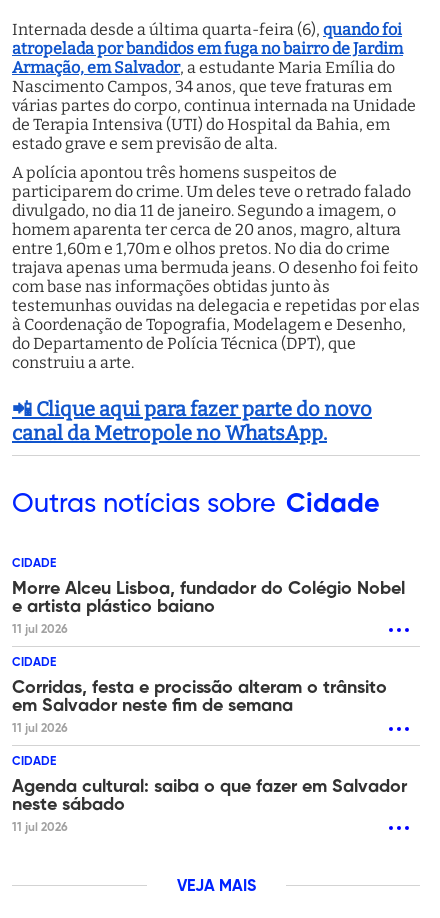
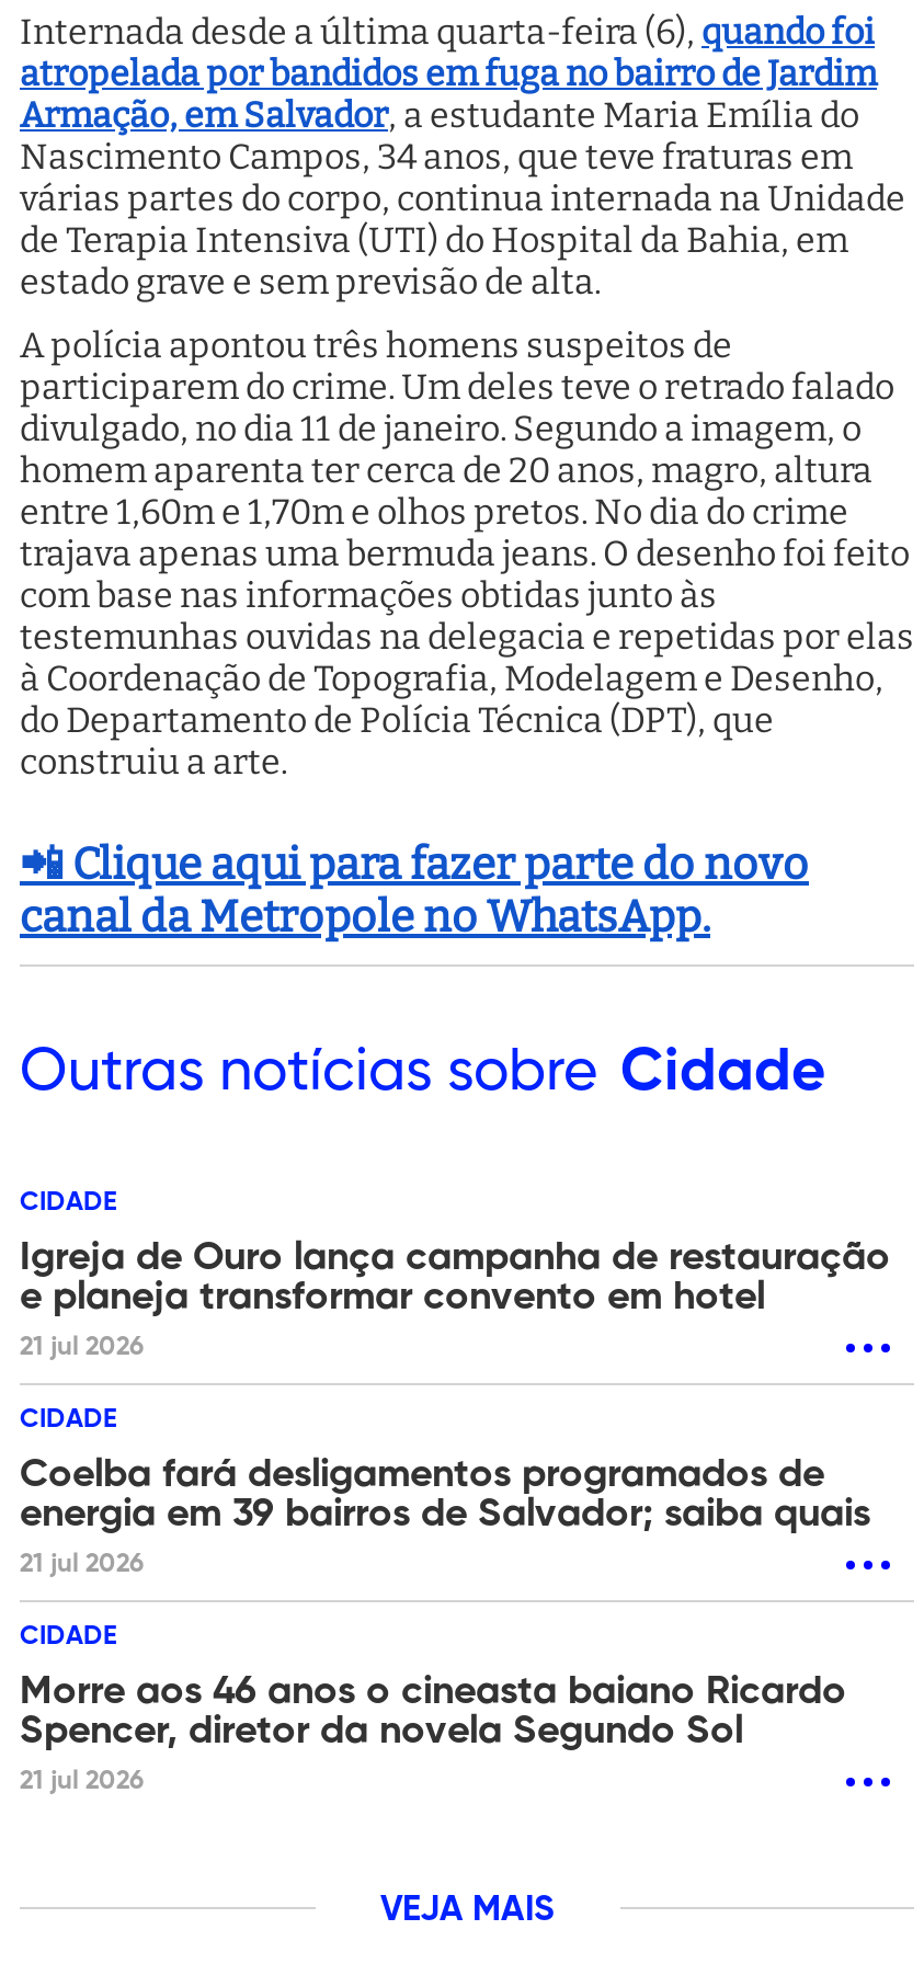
- Morre Alceu Lisboa, fundador do Colégio Nobel
- e artista plástico baiano
- 11 jul 2026
+ Igreja de Ouro lança campanha de restauração
+ e planeja transformar convento em hotel
+ 21 jul 2026

- Corridas, festa e procissão alteram o trânsito
- em Salvador neste fim de semana
- 11 jul 2026
+ Coelba fará desligamentos programados de
+ energia em 39 bairros de Salvador; saiba quais
+ 21 jul 2026

- Agenda cultural: saiba o que fazer em Salvador
- neste sábado
- 11 jul 2026
+ Morre aos 46 anos o cineasta baiano Ricardo
+ Spencer, diretor da novela Segundo Sol
+ 21 jul 2026
